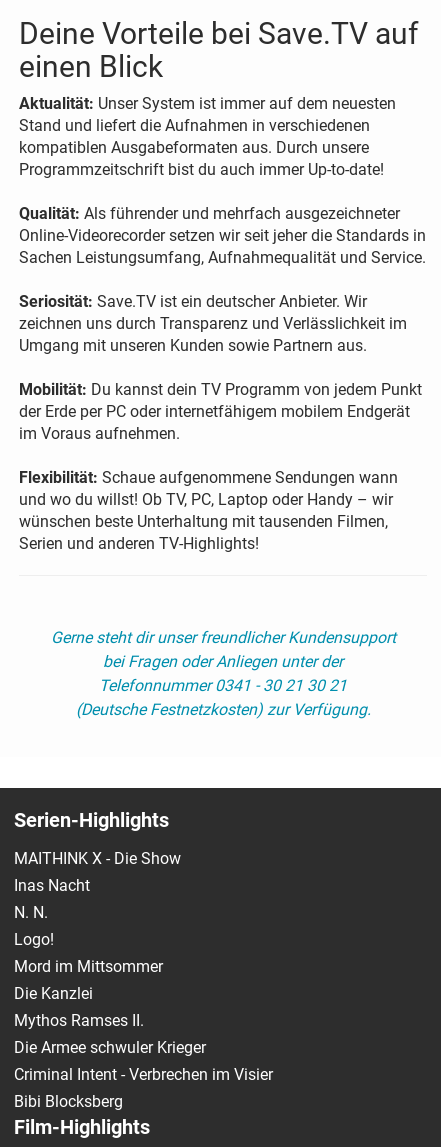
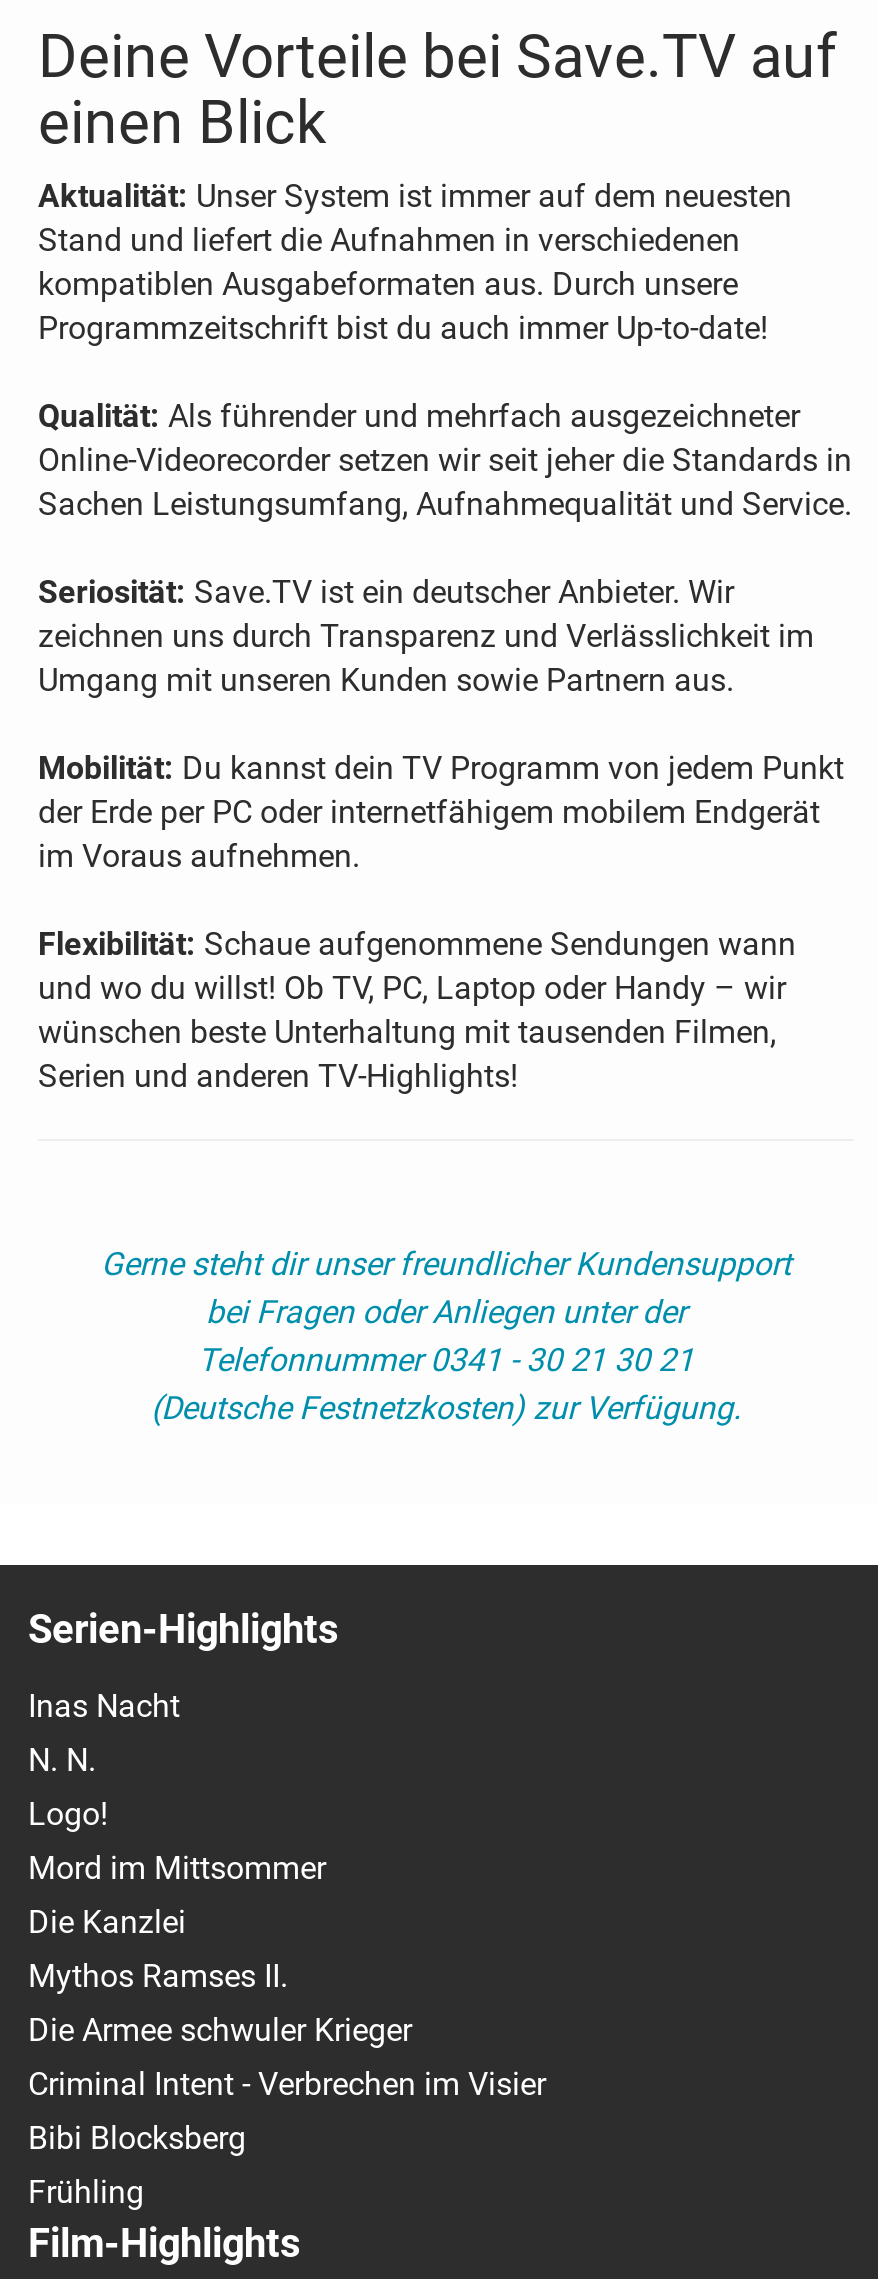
- MAITHINK X - Die Show

moved up: Inas Nacht | N. N. | Logo! | ... | Criminal Intent - Verbrechen im Visier | Bibi Blocksberg

+ Frühling
